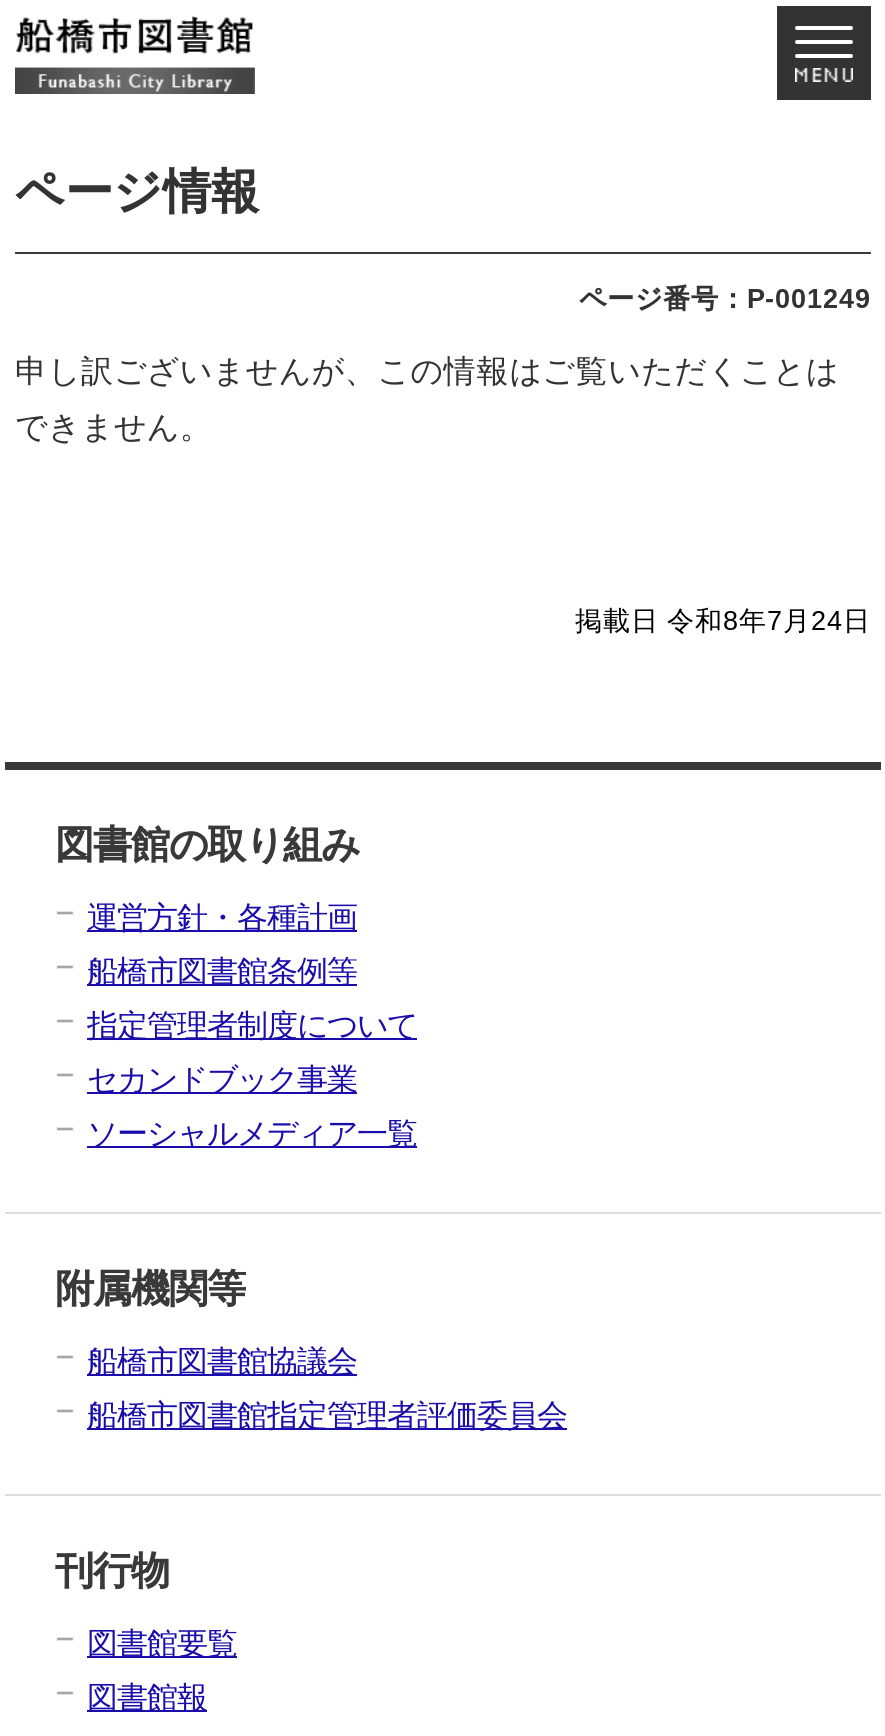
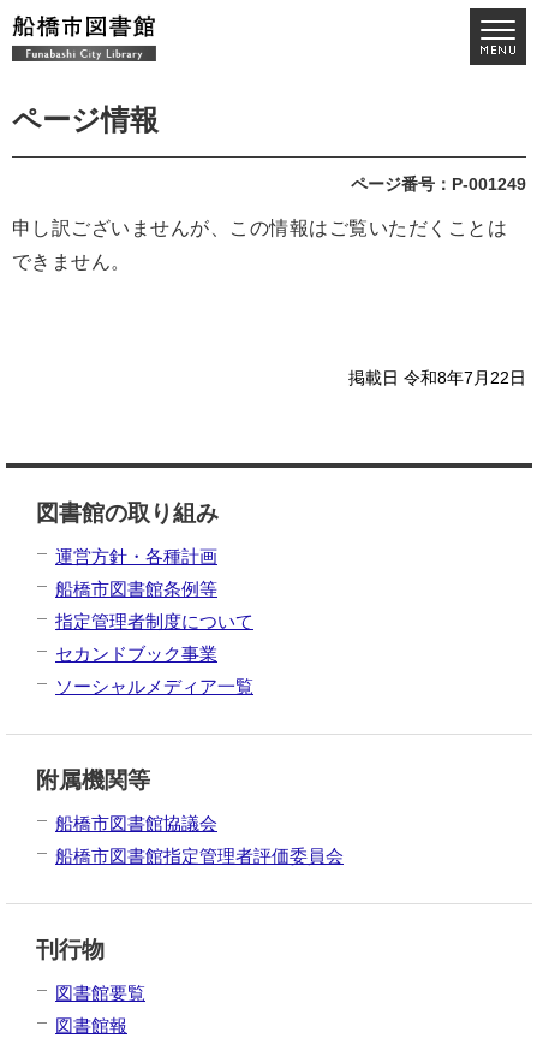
- 掲載日 令和8年7月24日
+ 掲載日 令和8年7月22日
